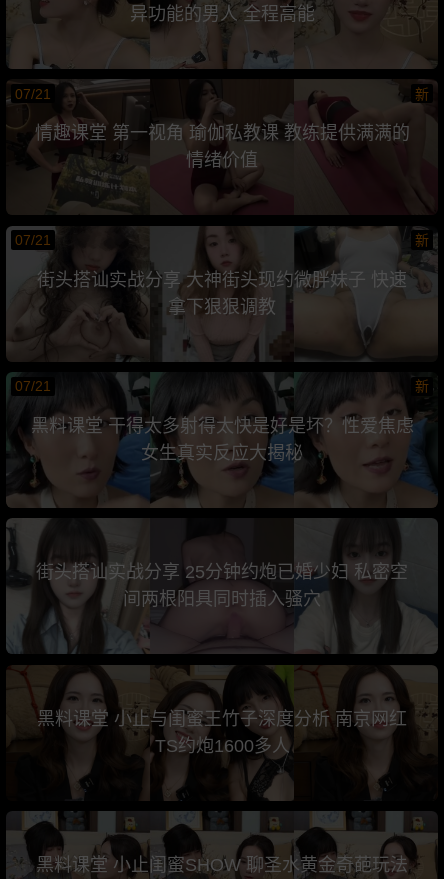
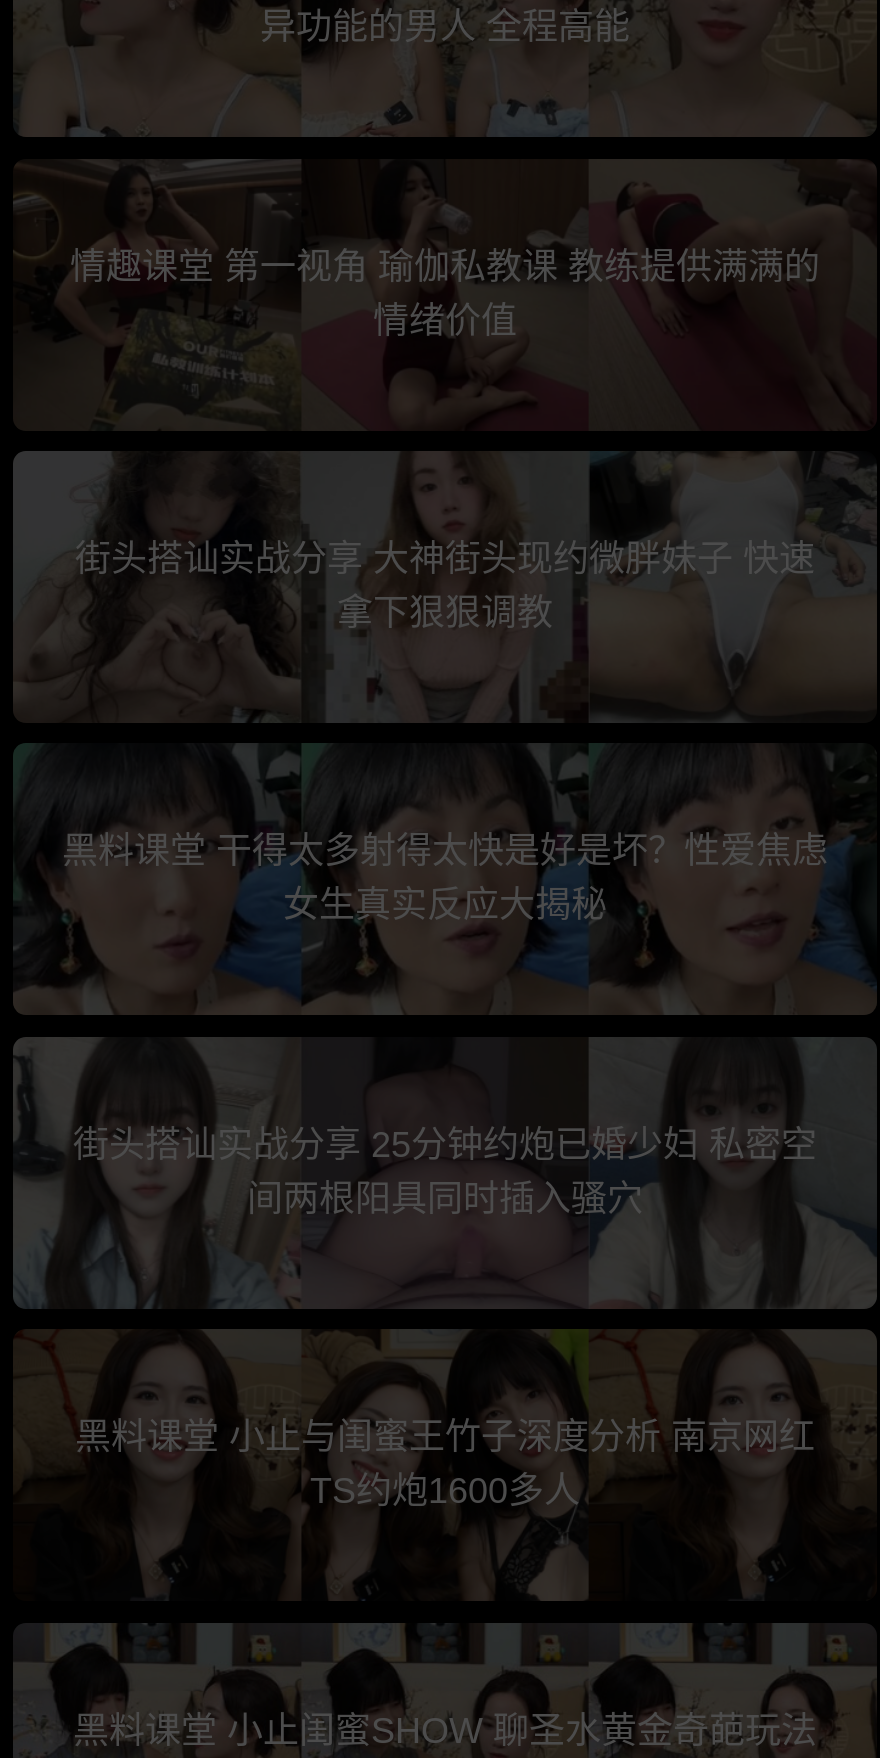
- 07/21
- 新

- 07/21
- 新

- 07/21
- 新
